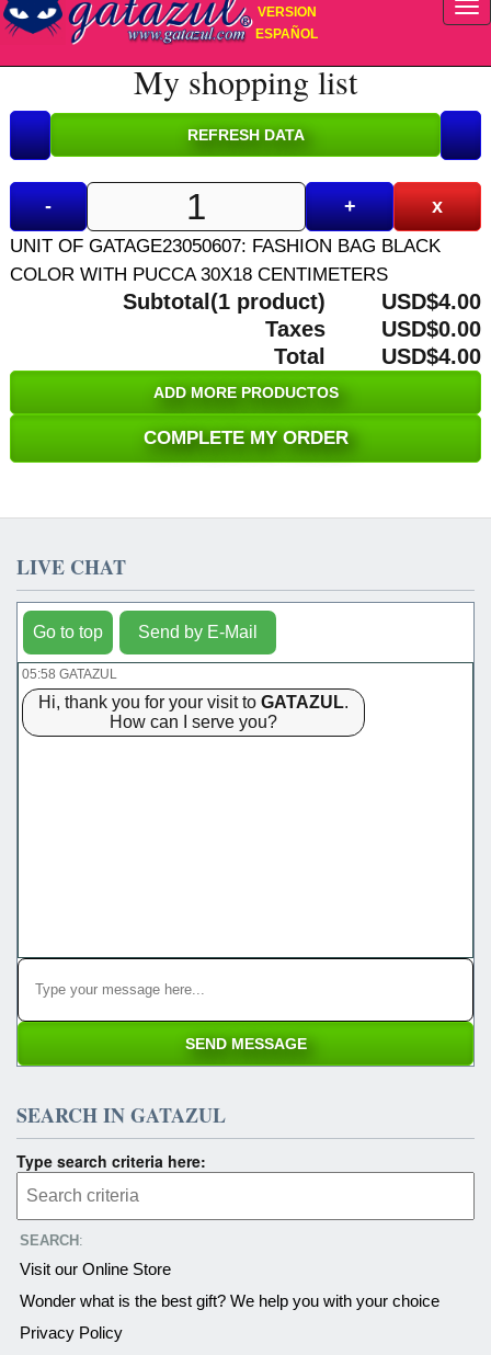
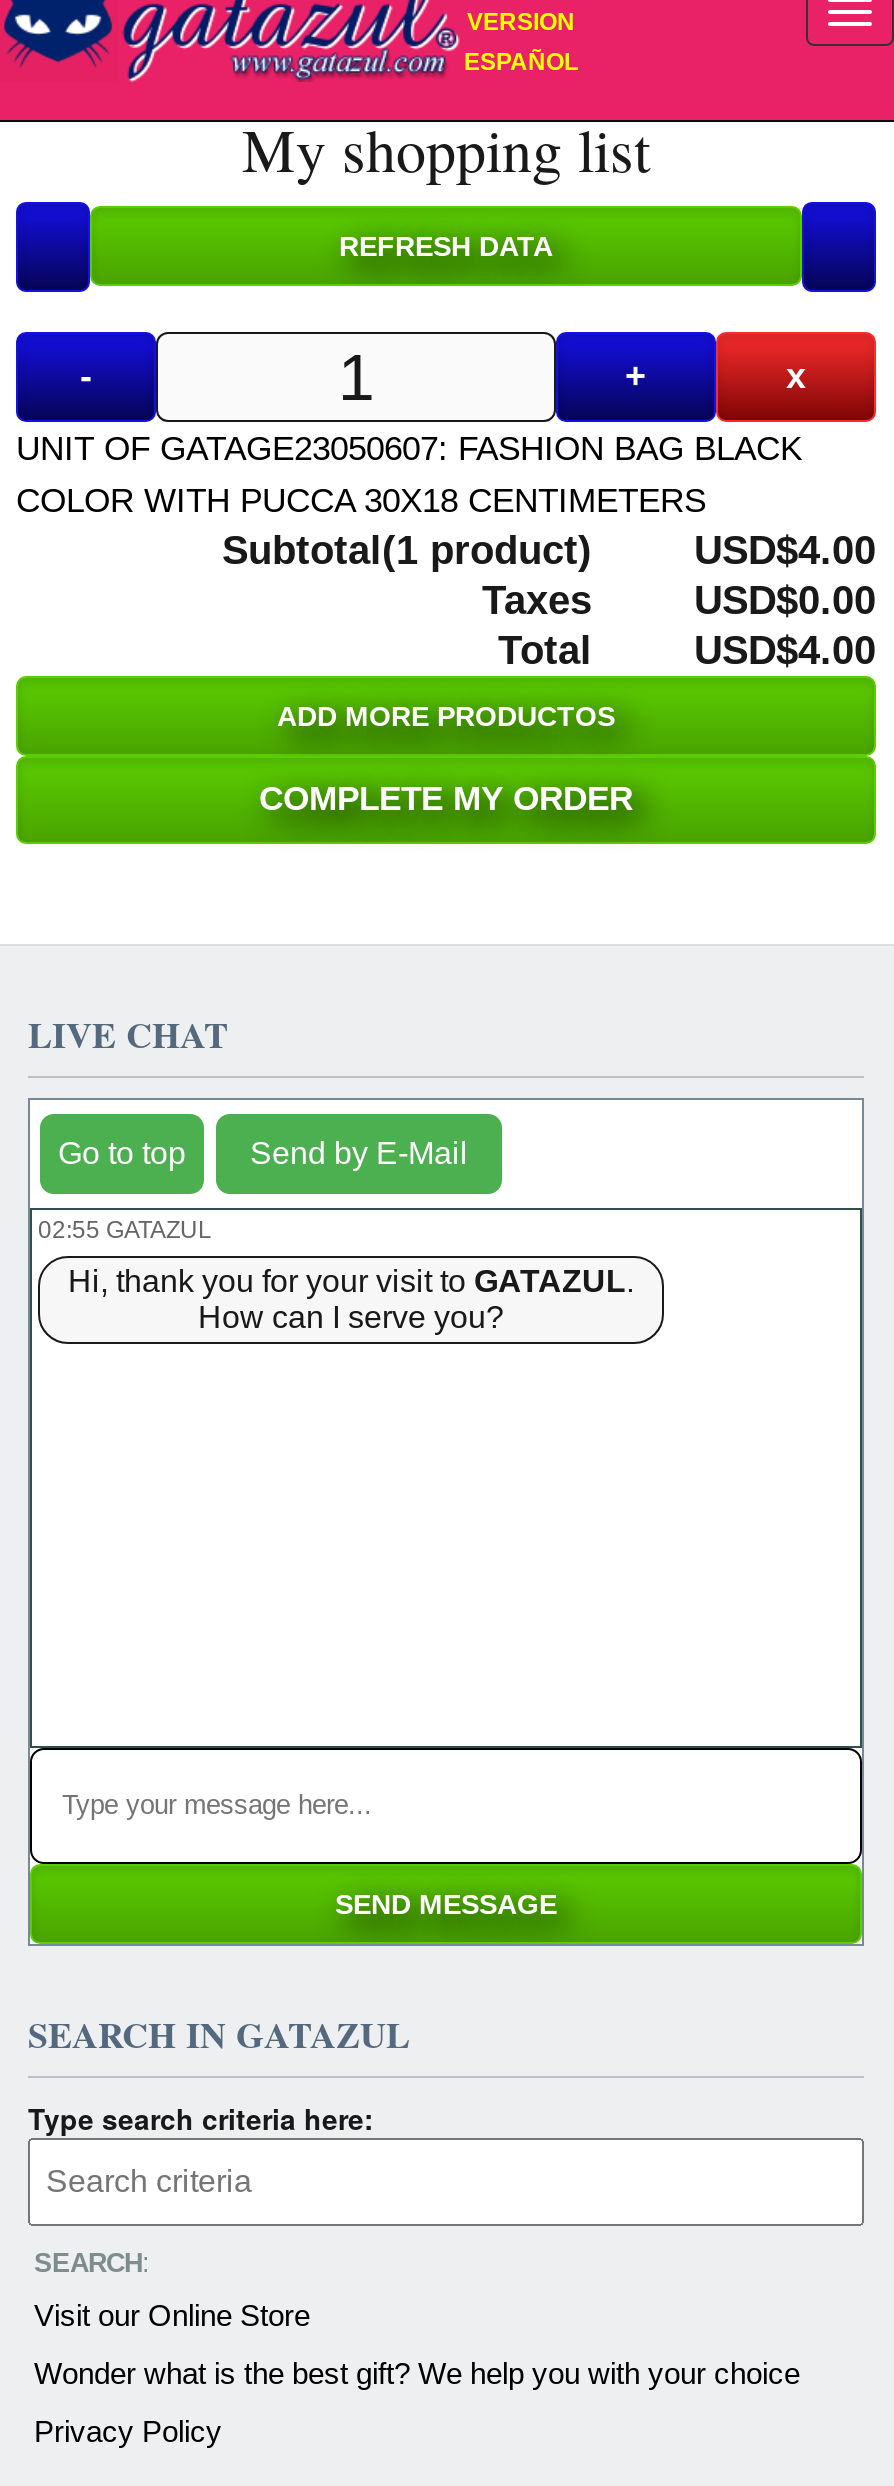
- 05:58 GATAZUL
+ 02:55 GATAZUL
